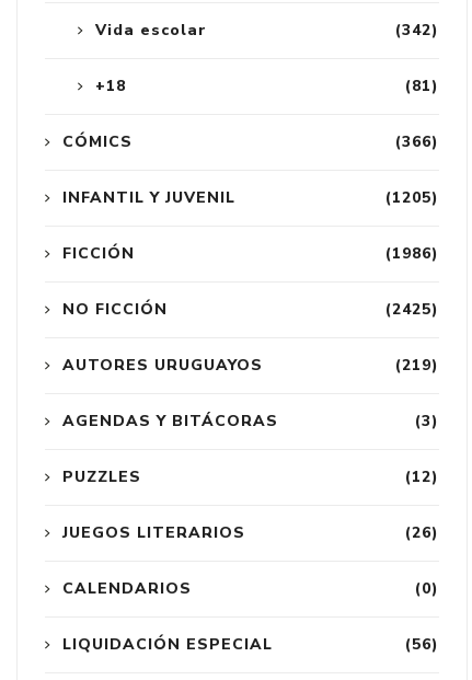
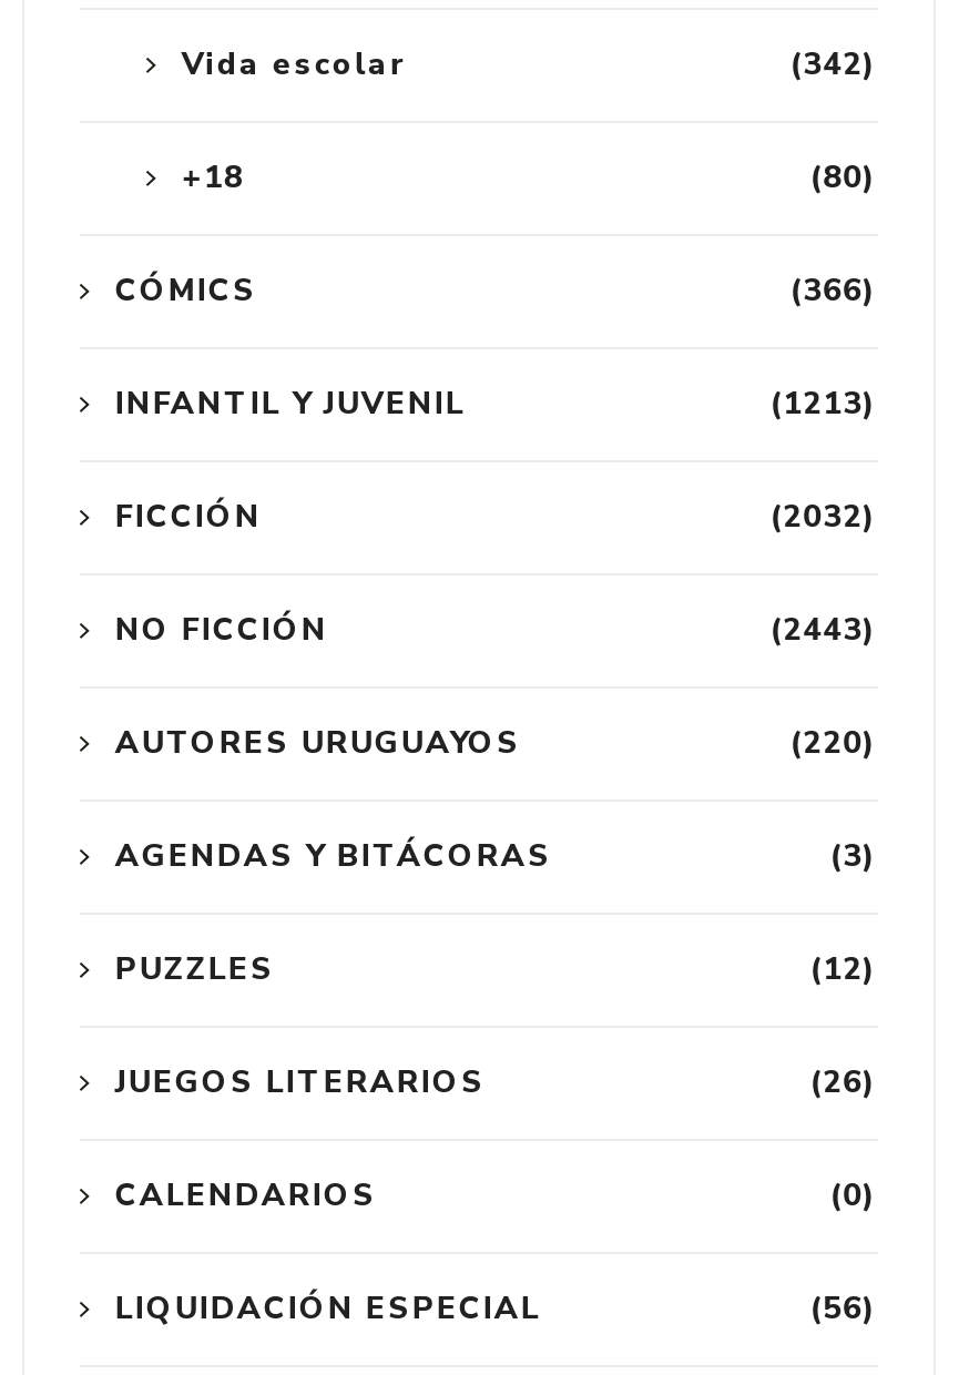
- (81)
+ (80)

- (1205)
+ (1213)

- (1986)
+ (2032)

- (2425)
+ (2443)

- (219)
+ (220)
